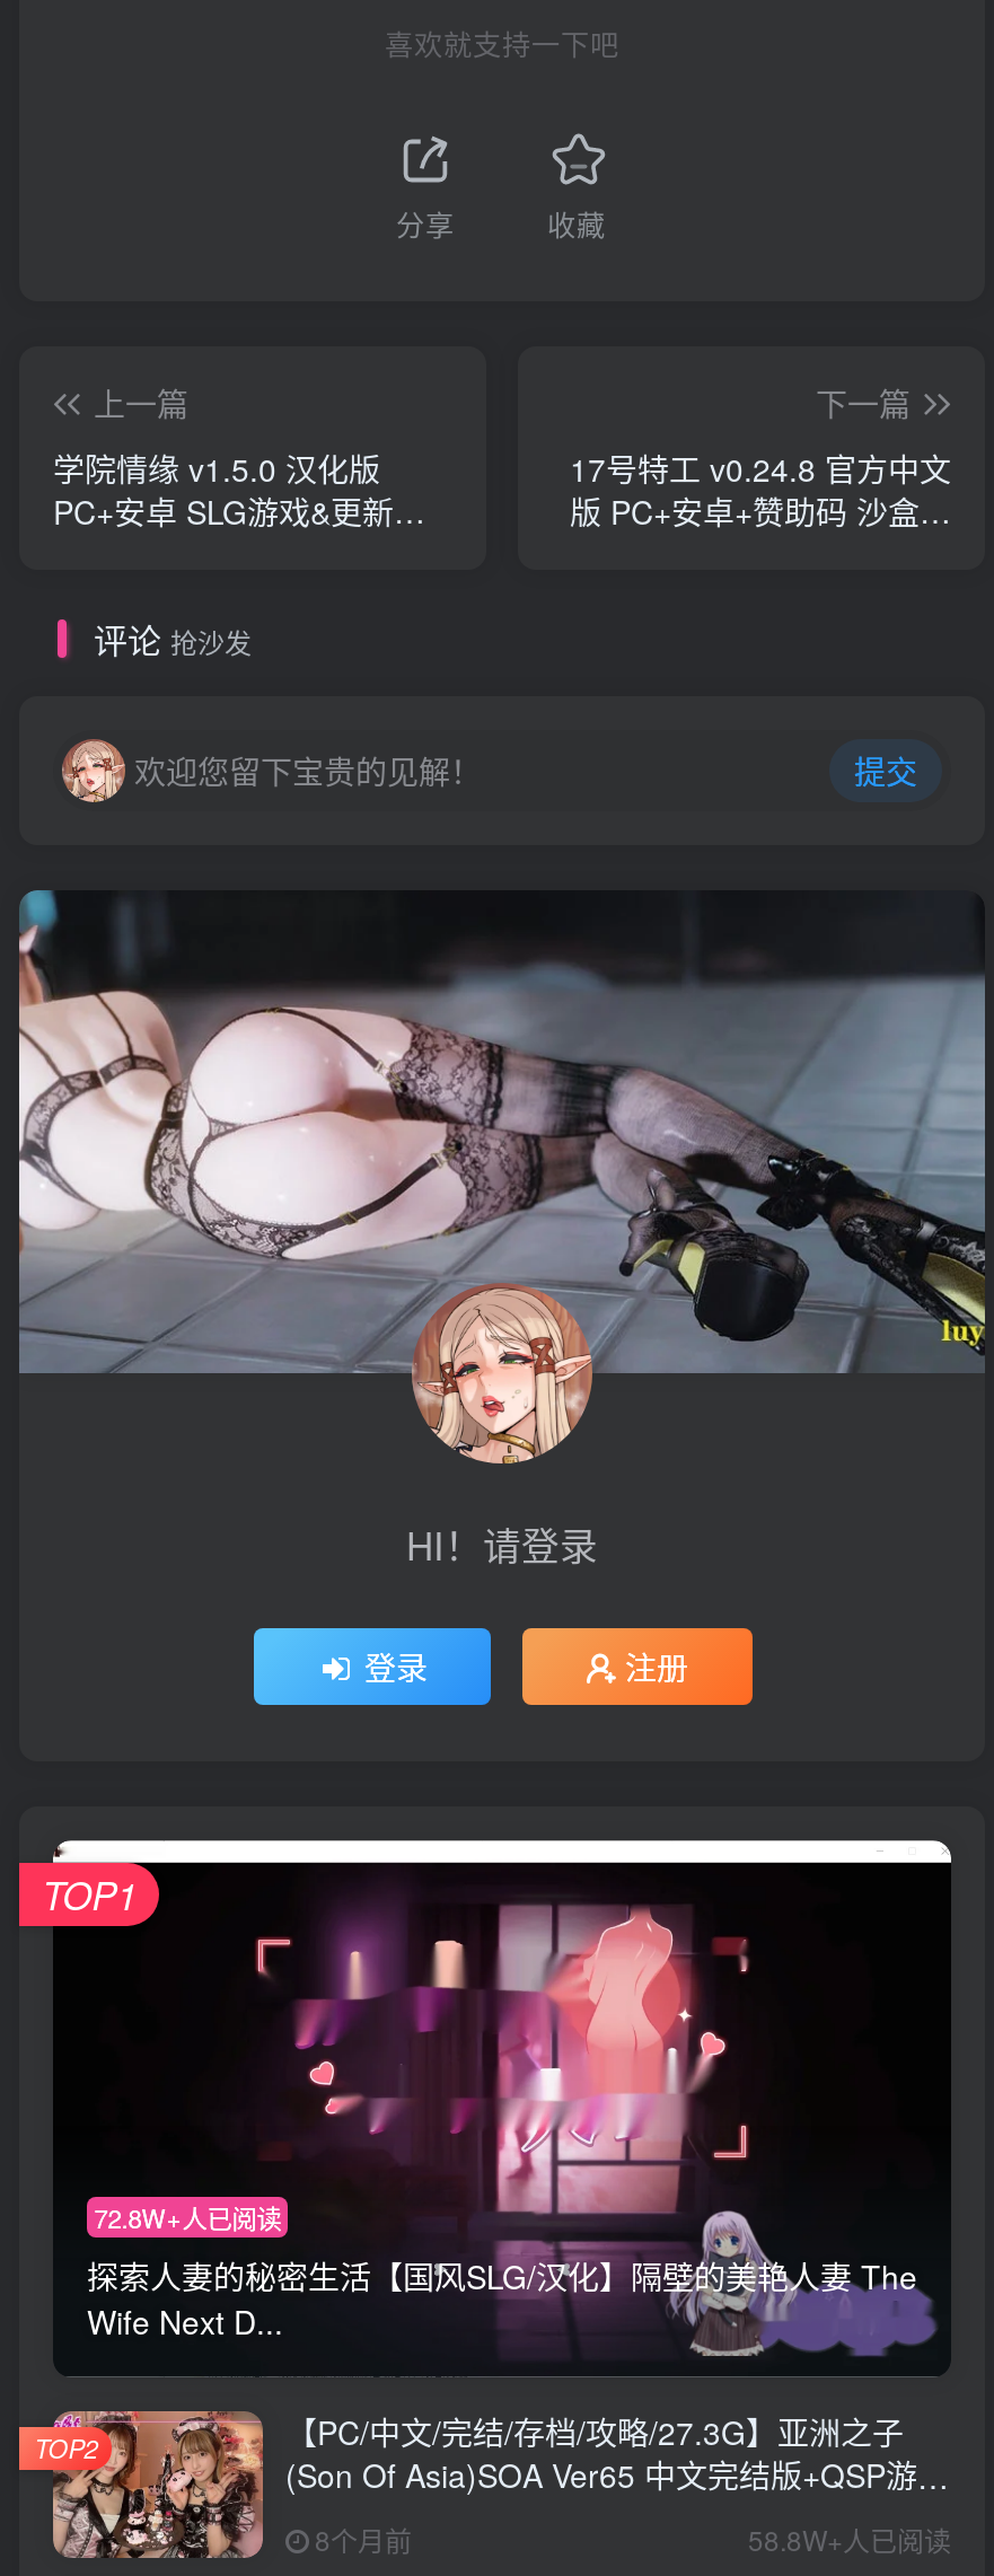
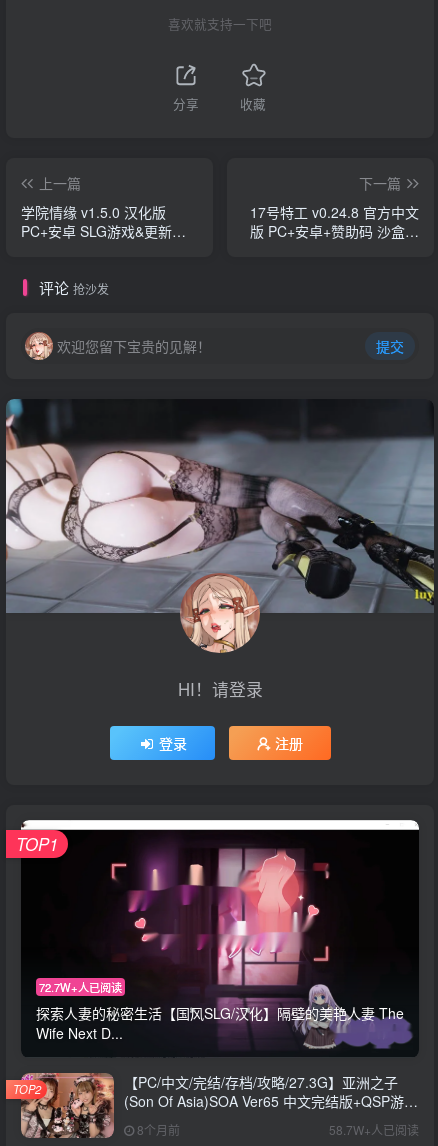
- 72.8W+人已阅读
+ 72.7W+人已阅读

- 58.8W+人已阅读
+ 58.7W+人已阅读
